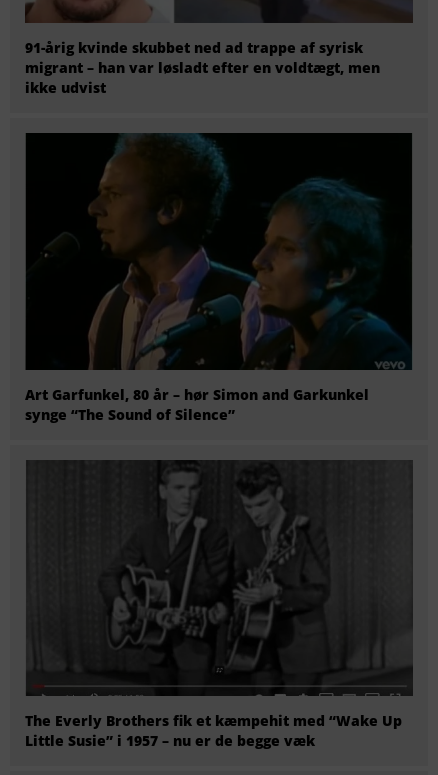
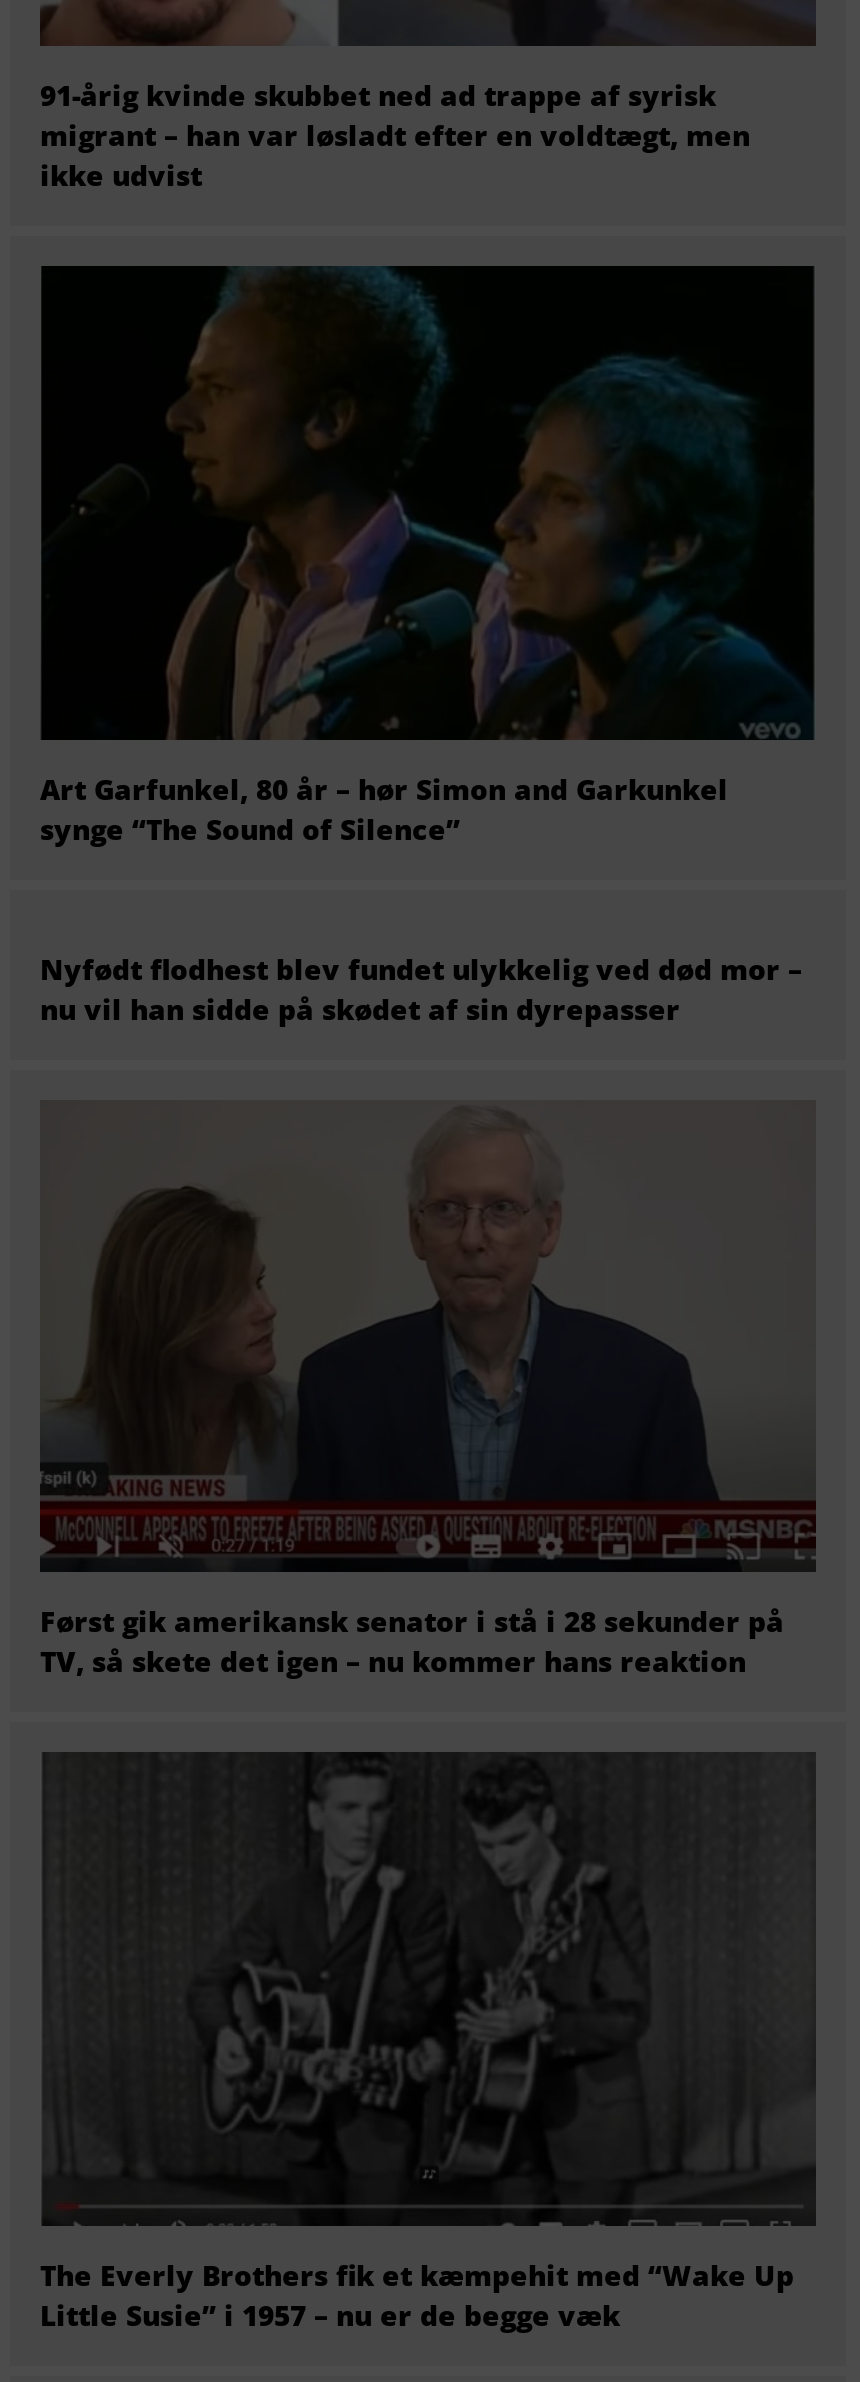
+ [image]
+ Først gik amerikansk senator i stå i 28 sekunder på
+ TV, så skete det igen – nu kommer hans reaktion

+ Nyfødt flodhest blev fundet ulykkelig ved død mor –
+ nu vil han sidde på skødet af sin dyrepasser
